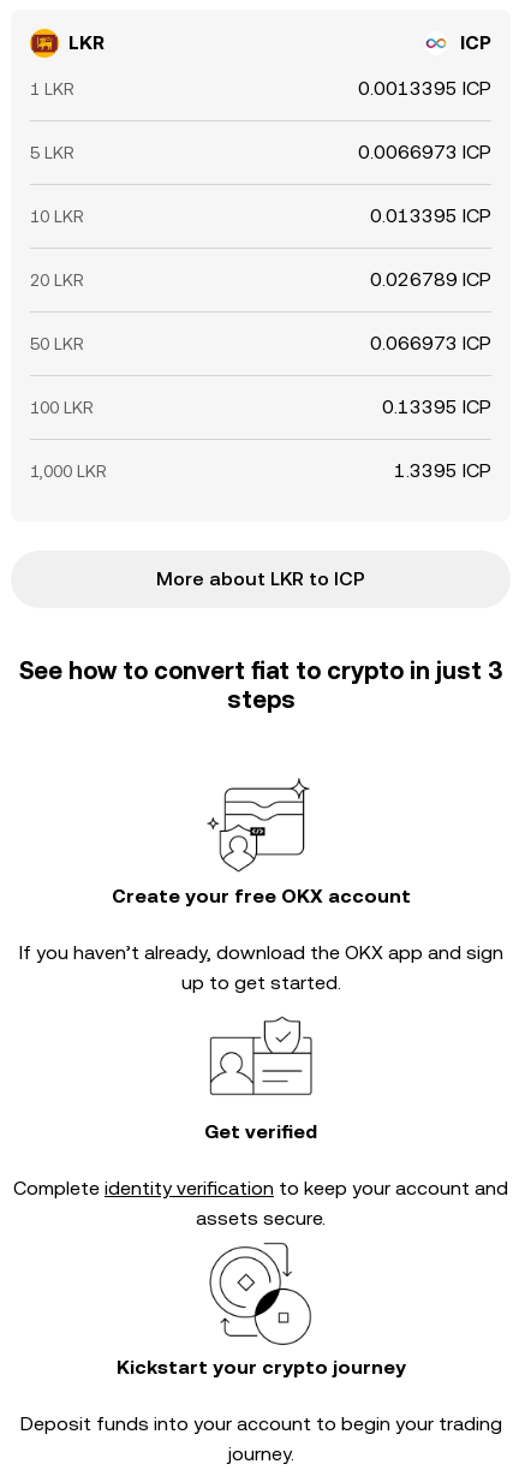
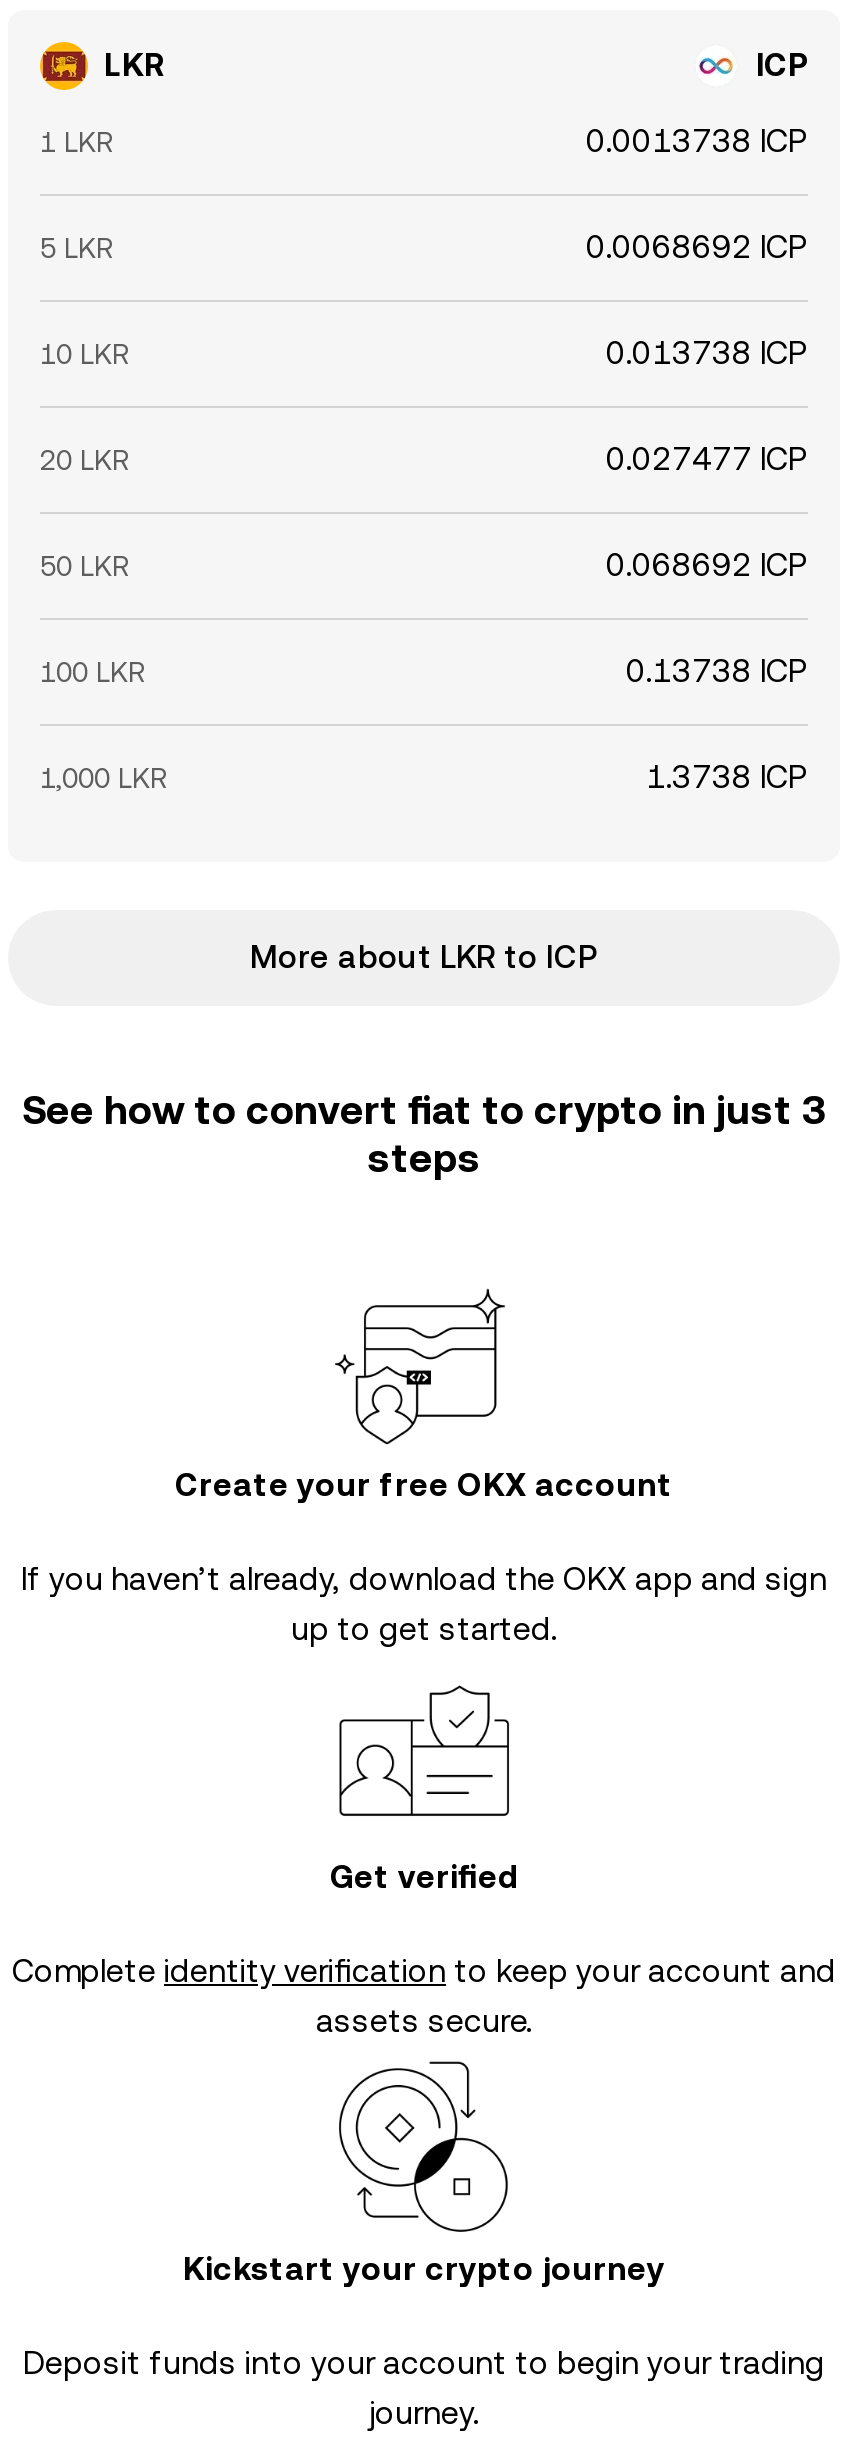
- 0.0013395 ICP
+ 0.0013738 ICP

- 0.0066973 ICP
+ 0.0068692 ICP

- 0.013395 ICP
+ 0.013738 ICP

- 0.026789 ICP
+ 0.027477 ICP

- 0.066973 ICP
+ 0.068692 ICP

- 0.13395 ICP
+ 0.13738 ICP

- 1.3395 ICP
+ 1.3738 ICP
